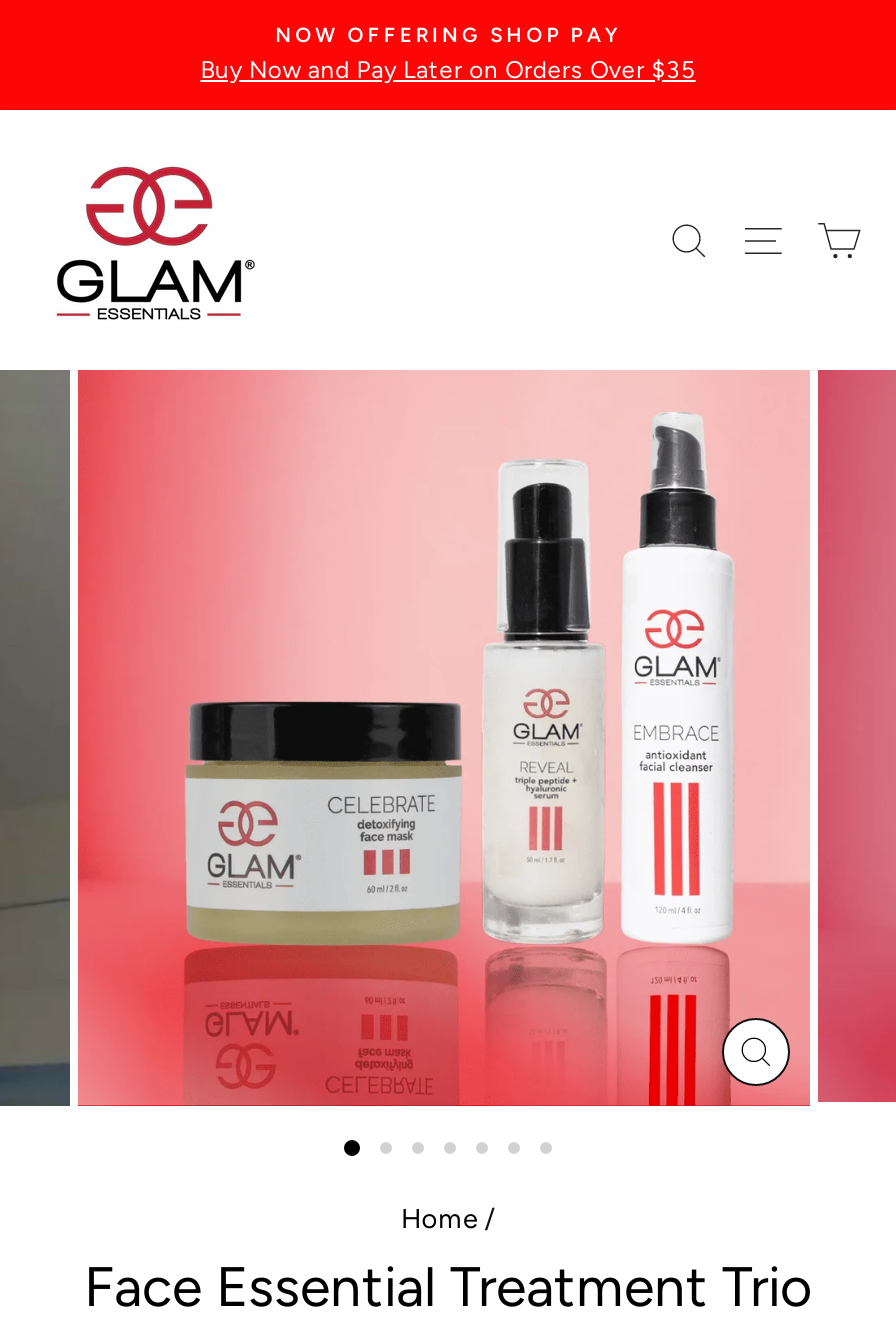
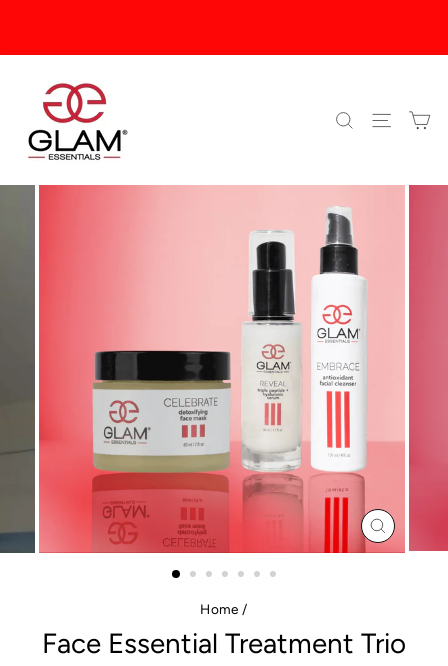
- NOW OFFERING SHOP PAY
- Buy Now and Pay Later on Orders Over $35
